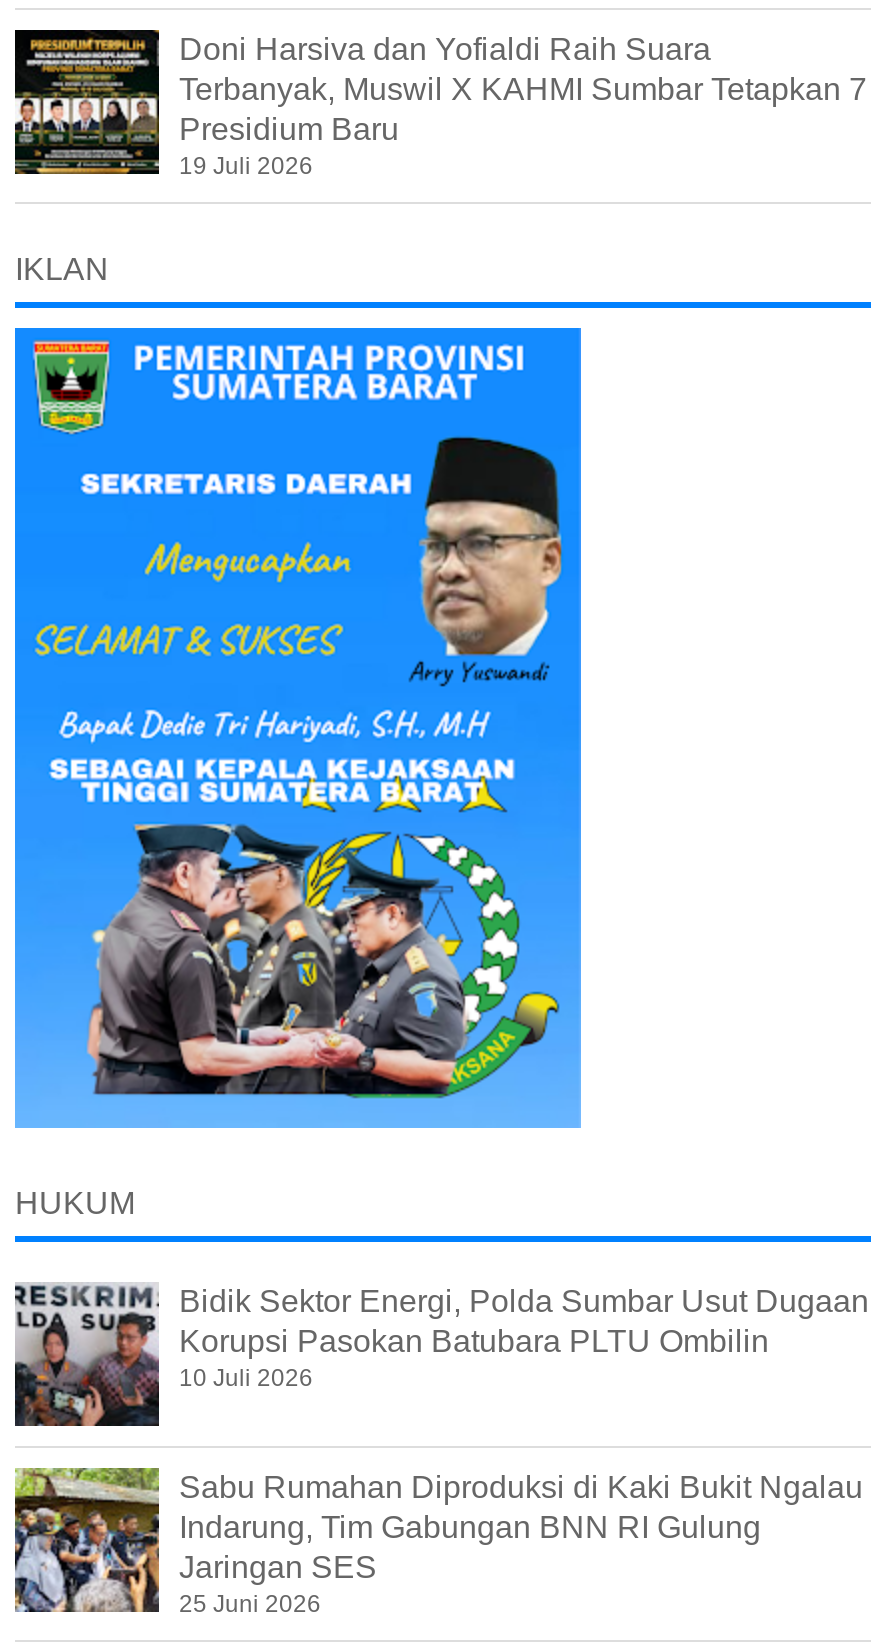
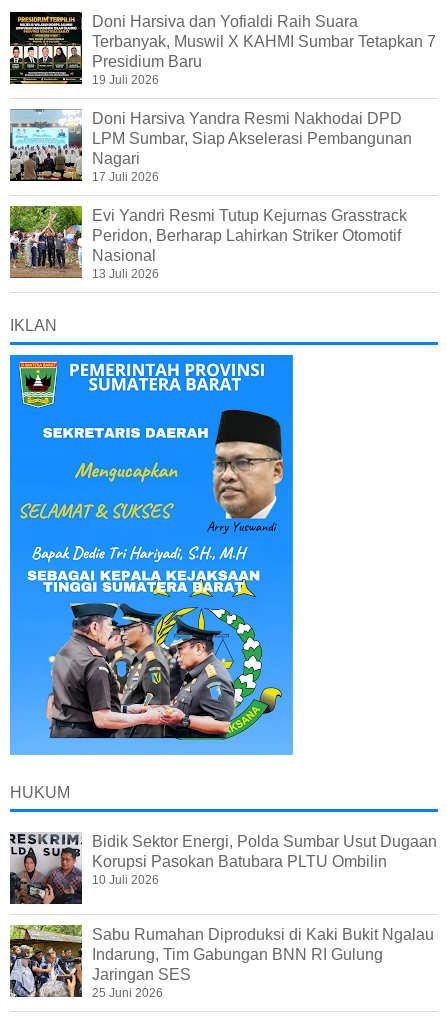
+ [image]
+ Doni Harsiva Yandra Resmi Nakhodai DPD
+ LPM Sumbar, Siap Akselerasi Pembangunan
+ Nagari
+ 17 Juli 2026
+ Evi Yandri Resmi Tutup Kejurnas Grasstrack
+ Peridon, Berharap Lahirkan Striker Otomotif
+ Nasional
+ 13 Juli 2026

+ [image]
